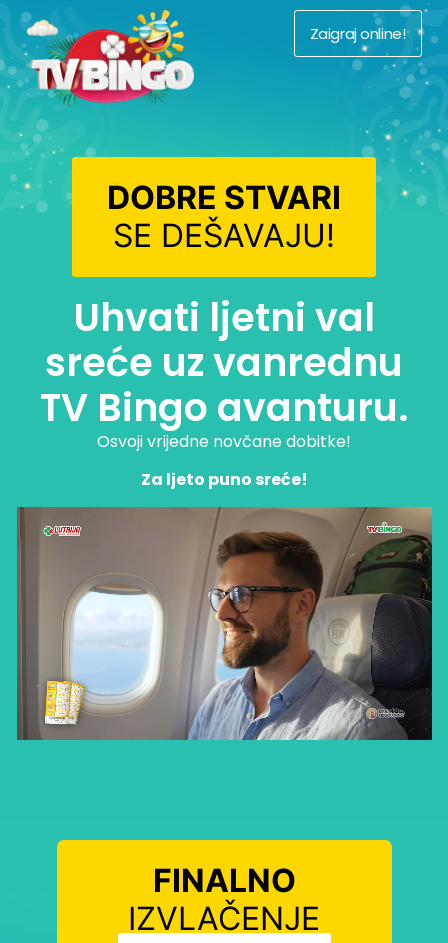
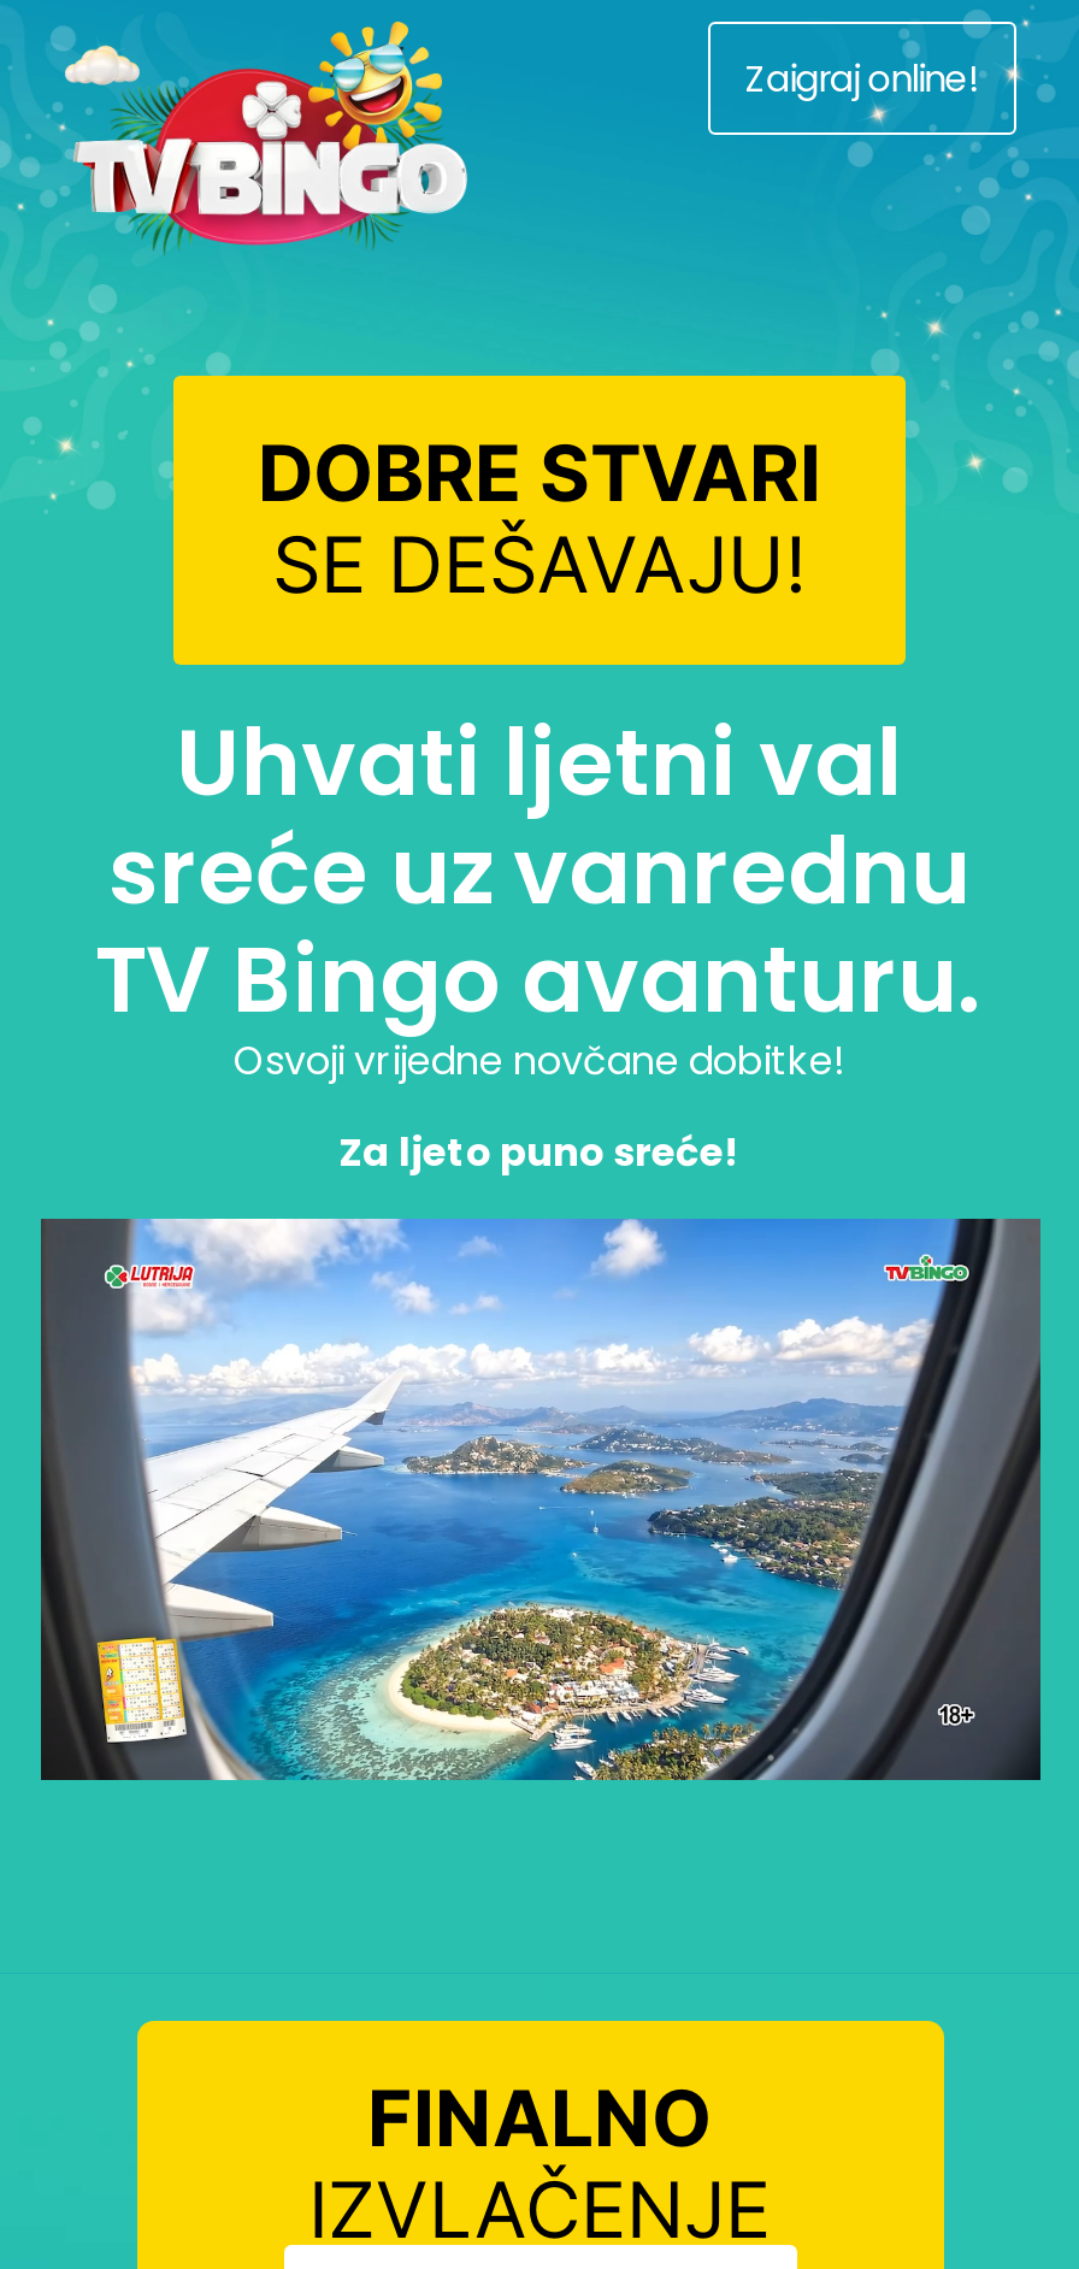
- [image]
+ [image]
